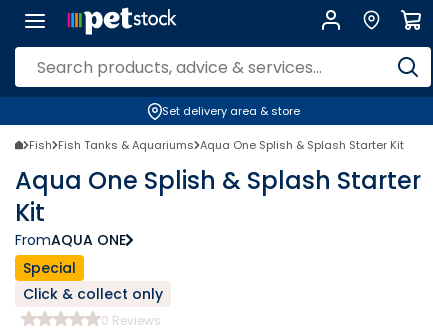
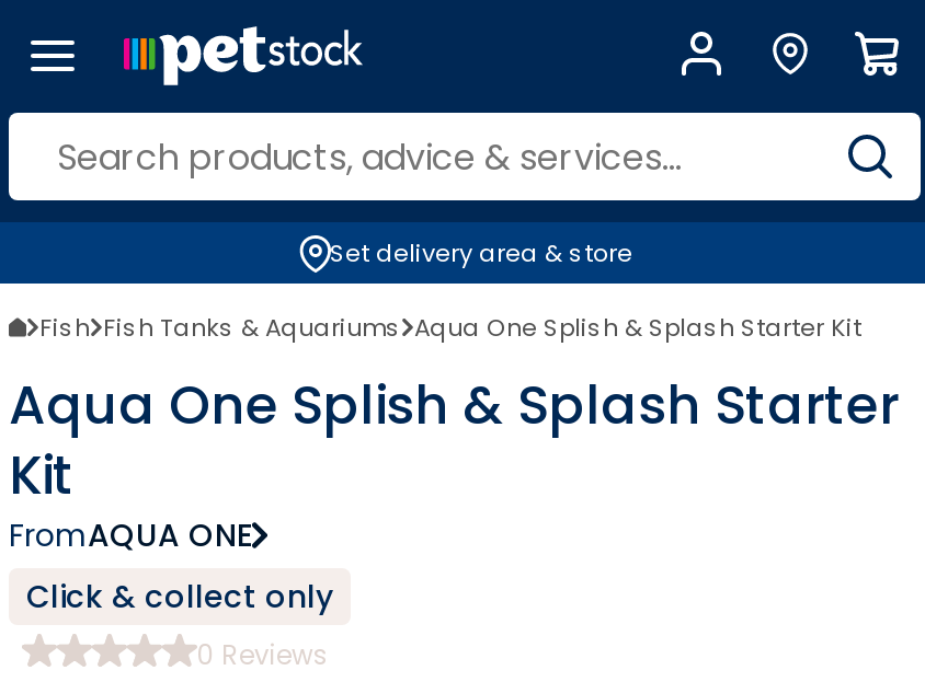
- Special
